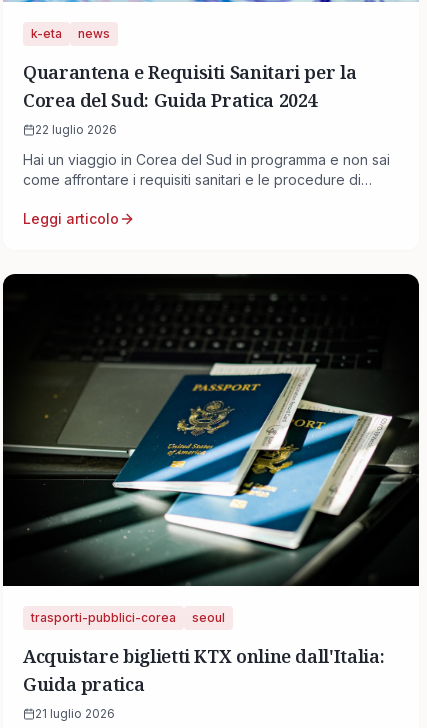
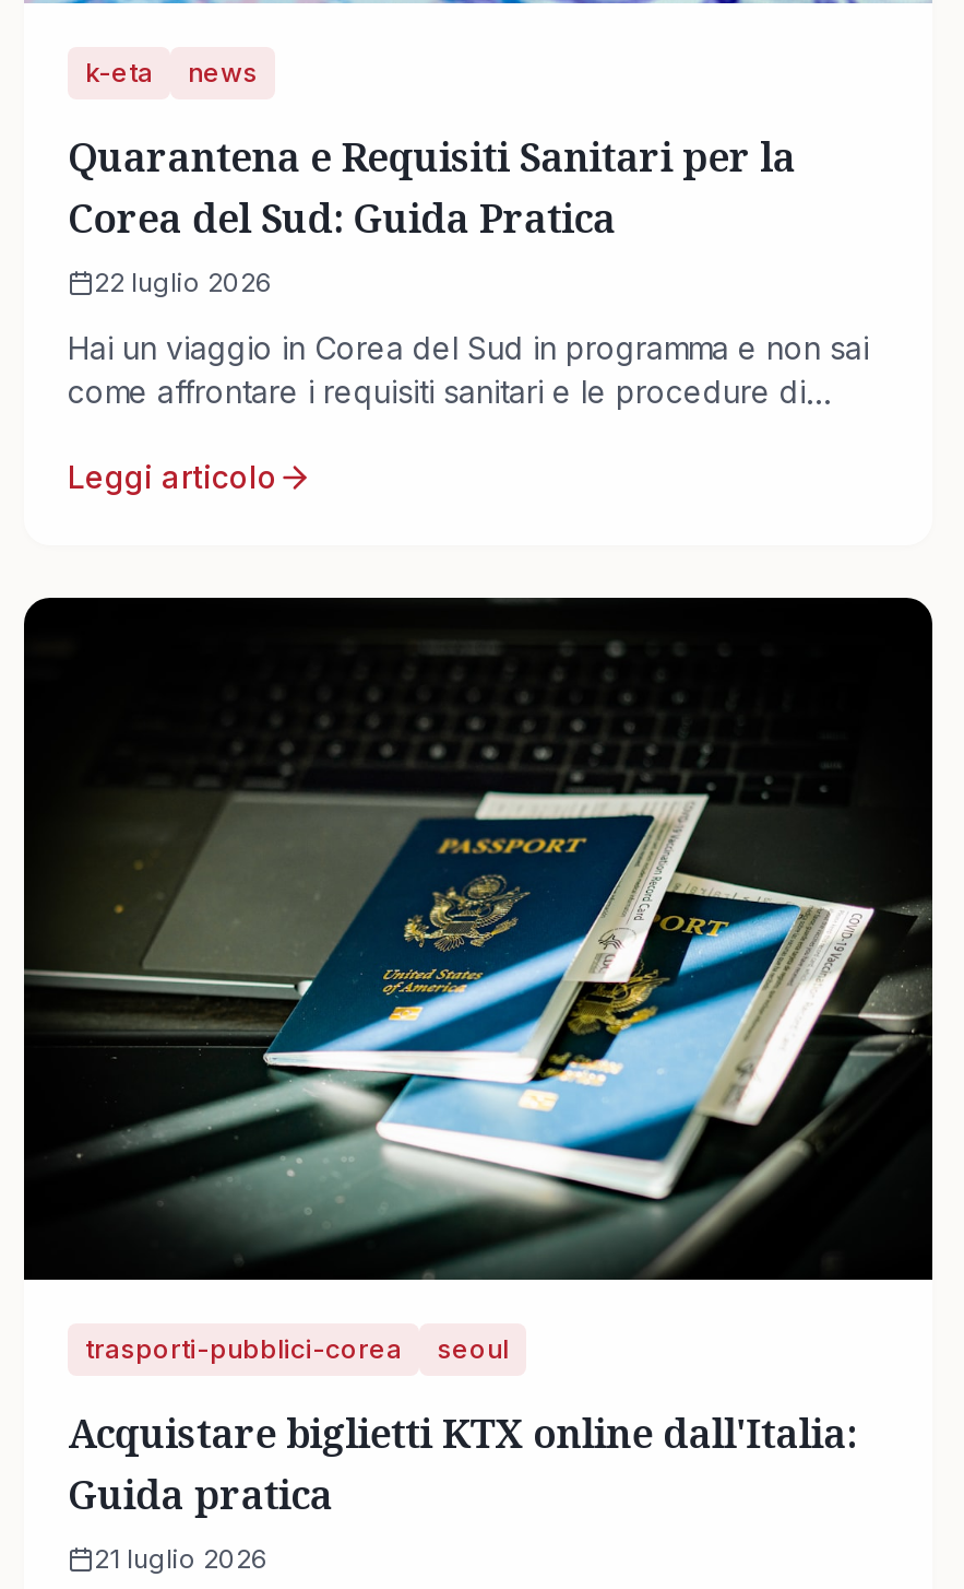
- Corea del Sud: Guida Pratica 2024
+ Corea del Sud: Guida Pratica
